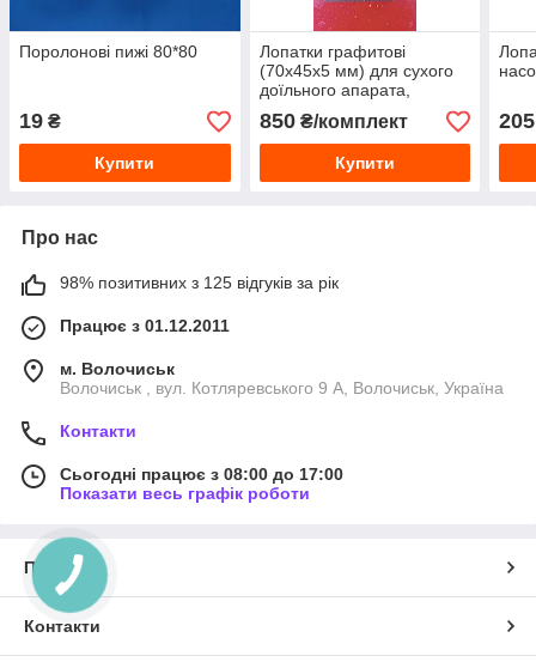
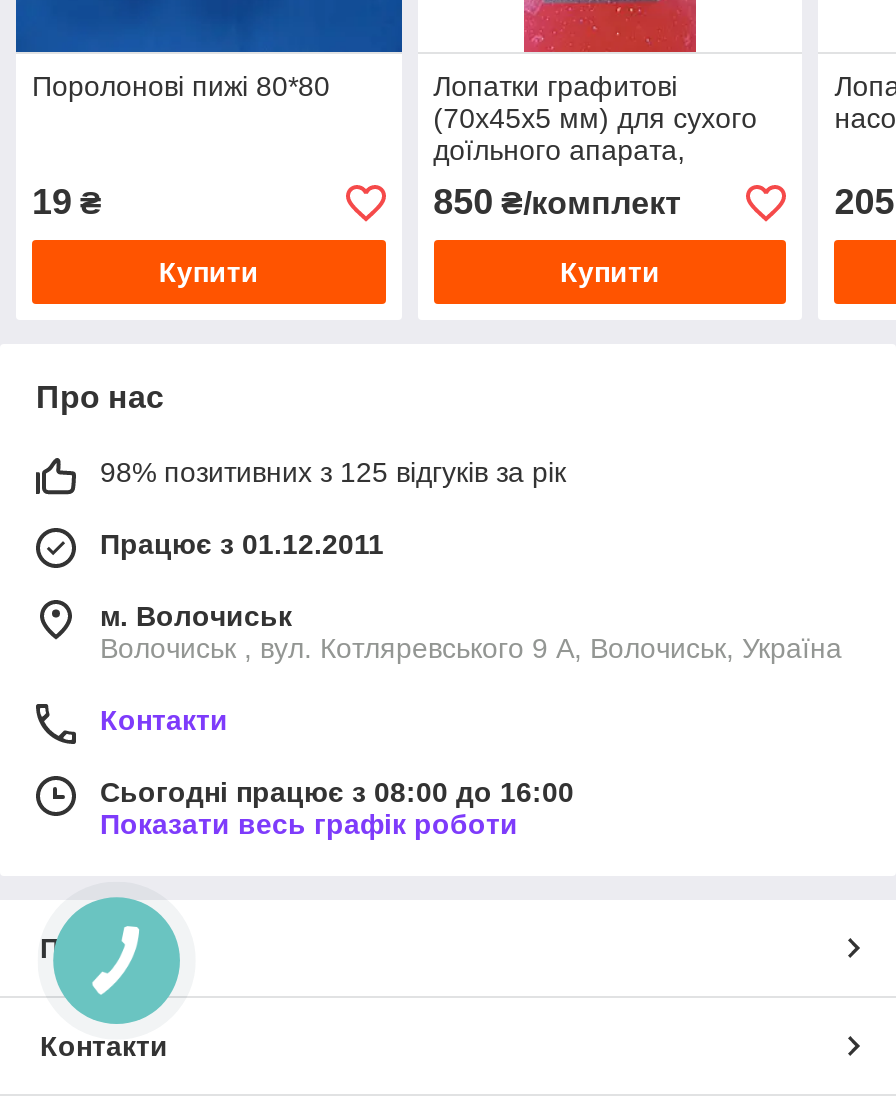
- Сьогодні працює з 08:00 до 17:00
+ Сьогодні працює з 08:00 до 16:00
